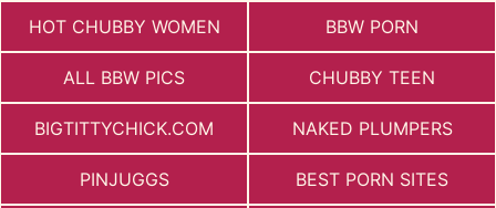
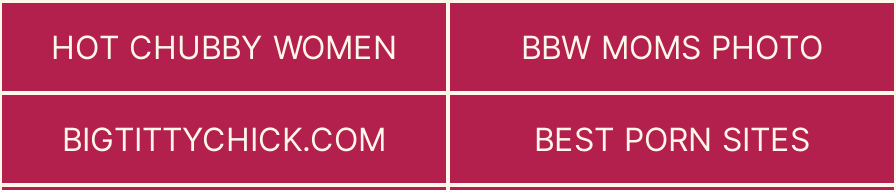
- BBW PORN
- ALL BBW PICS
- CHUBBY TEEN
+ BBW MOMS PHOTO

- NAKED PLUMPERS
- PINJUGGS
